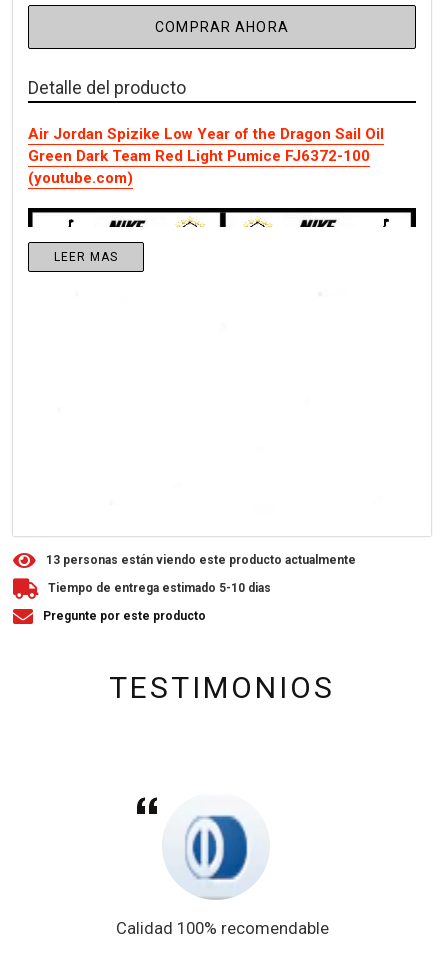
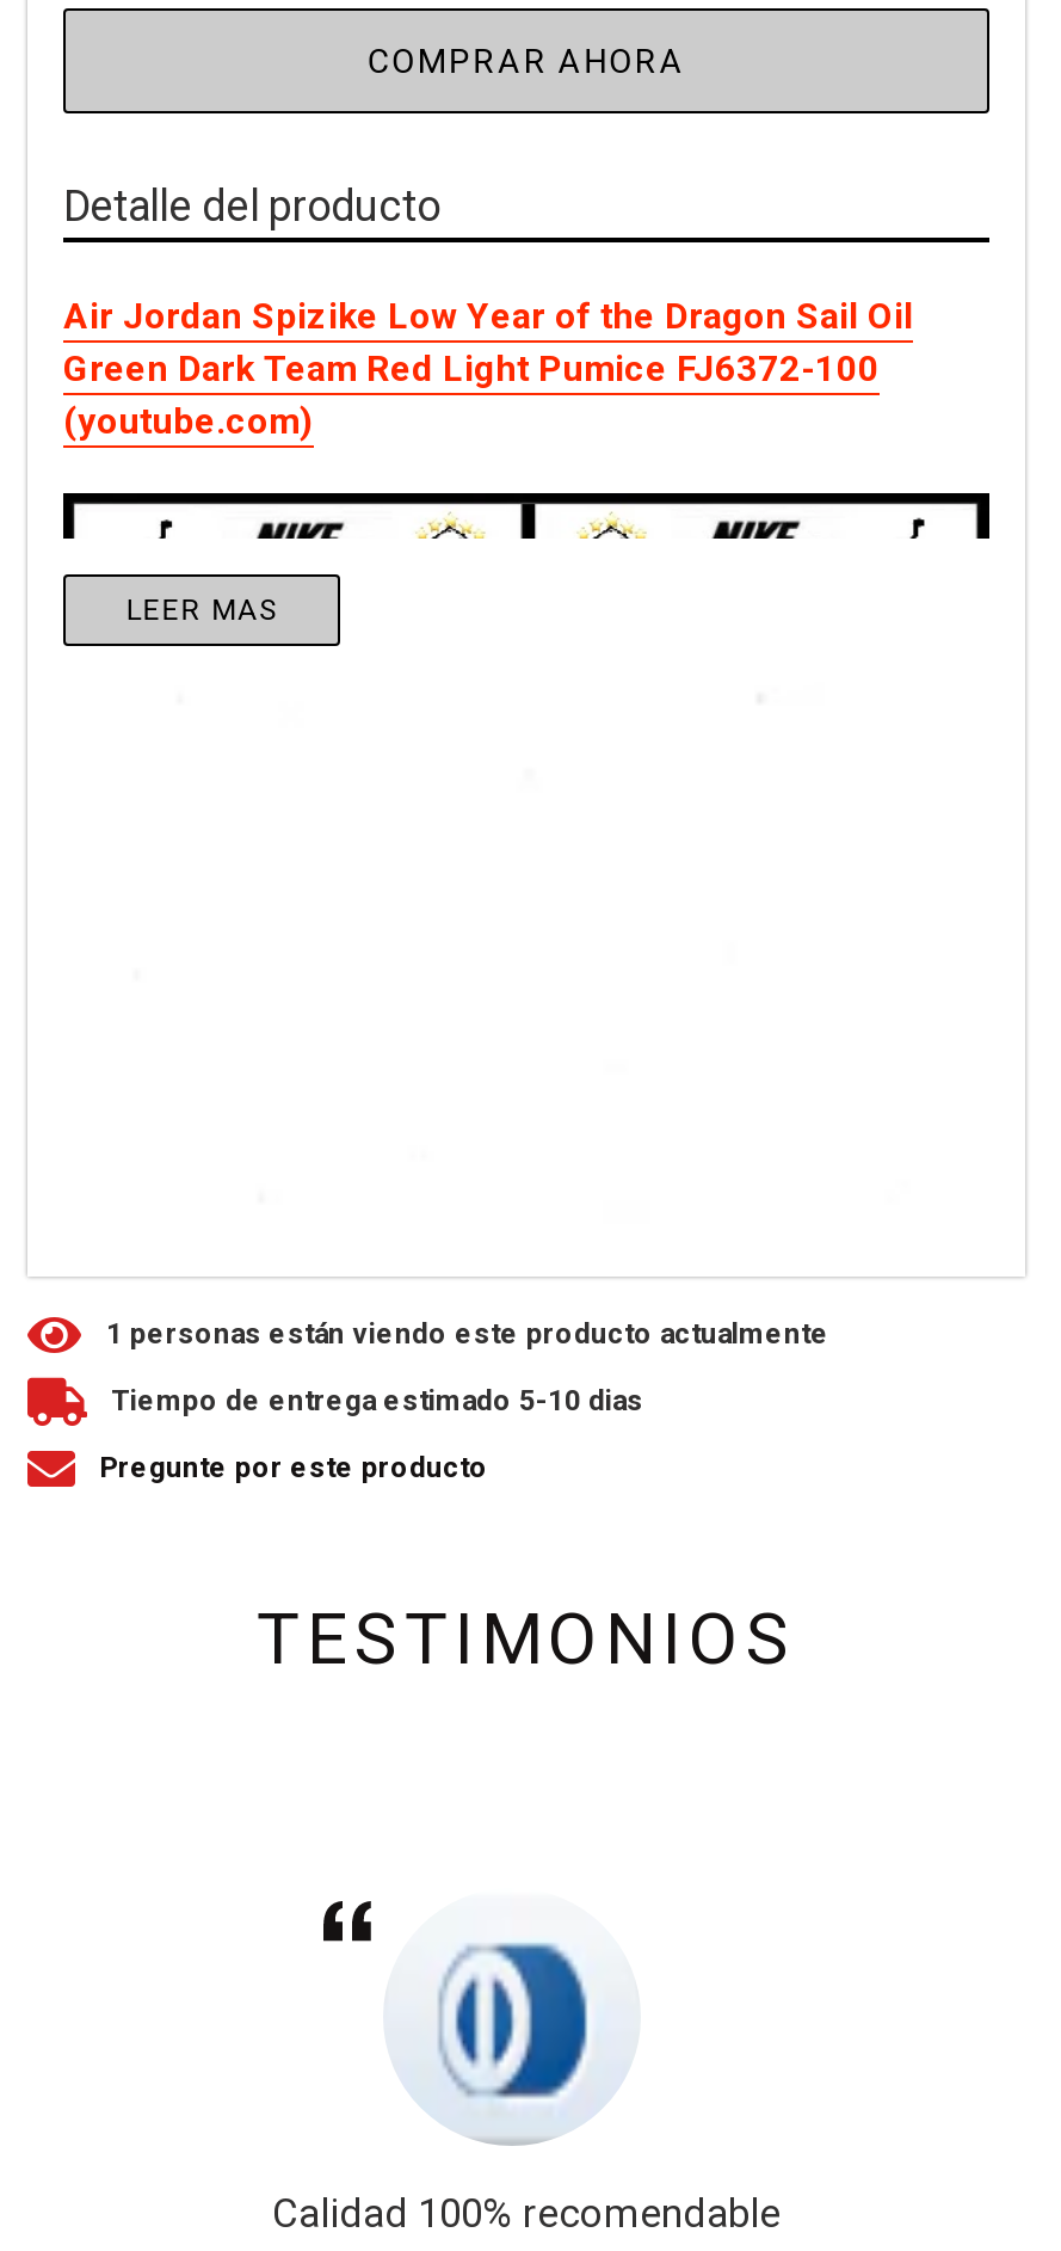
- 1 3 personas están viendo este producto actualmente
+ 1 personas están viendo este producto actualmente
